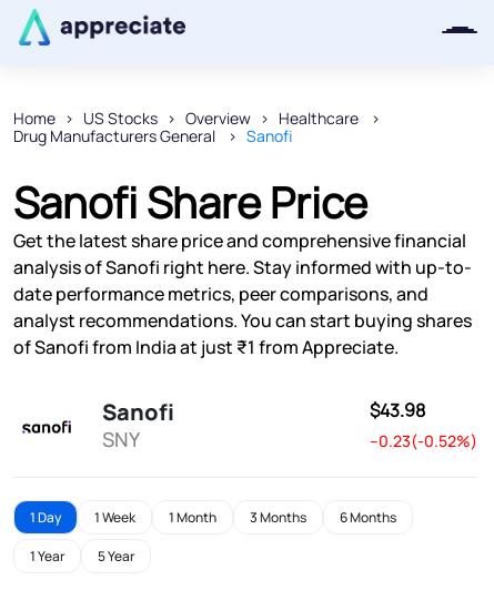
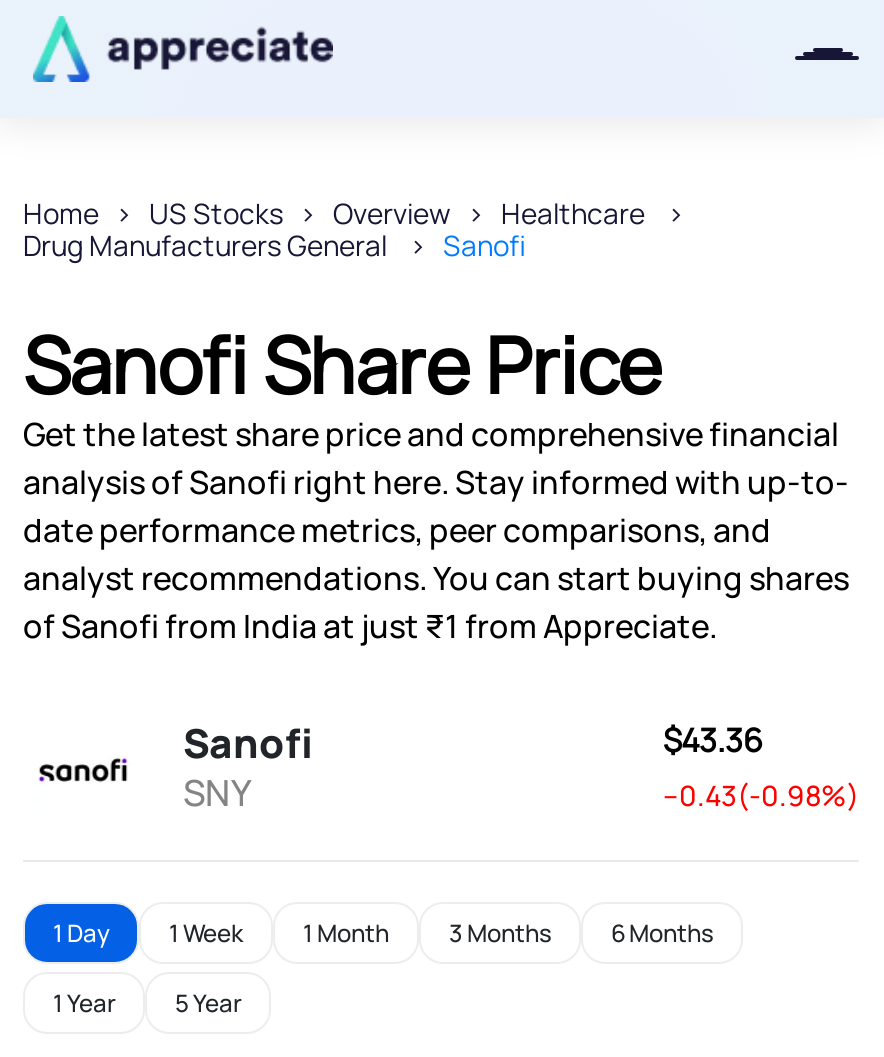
- $43.98
+ $43.36

- --0.23(-0.52%)
+ --0.43(-0.98%)
